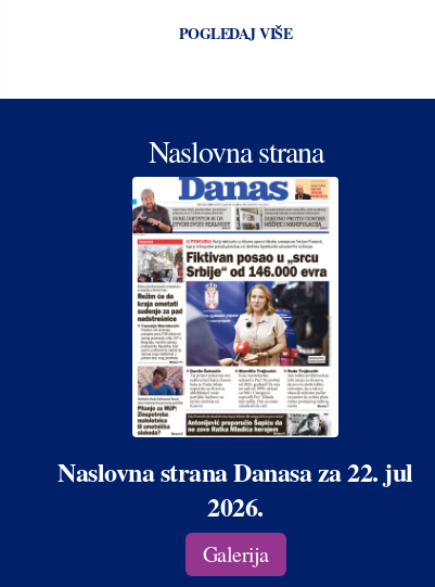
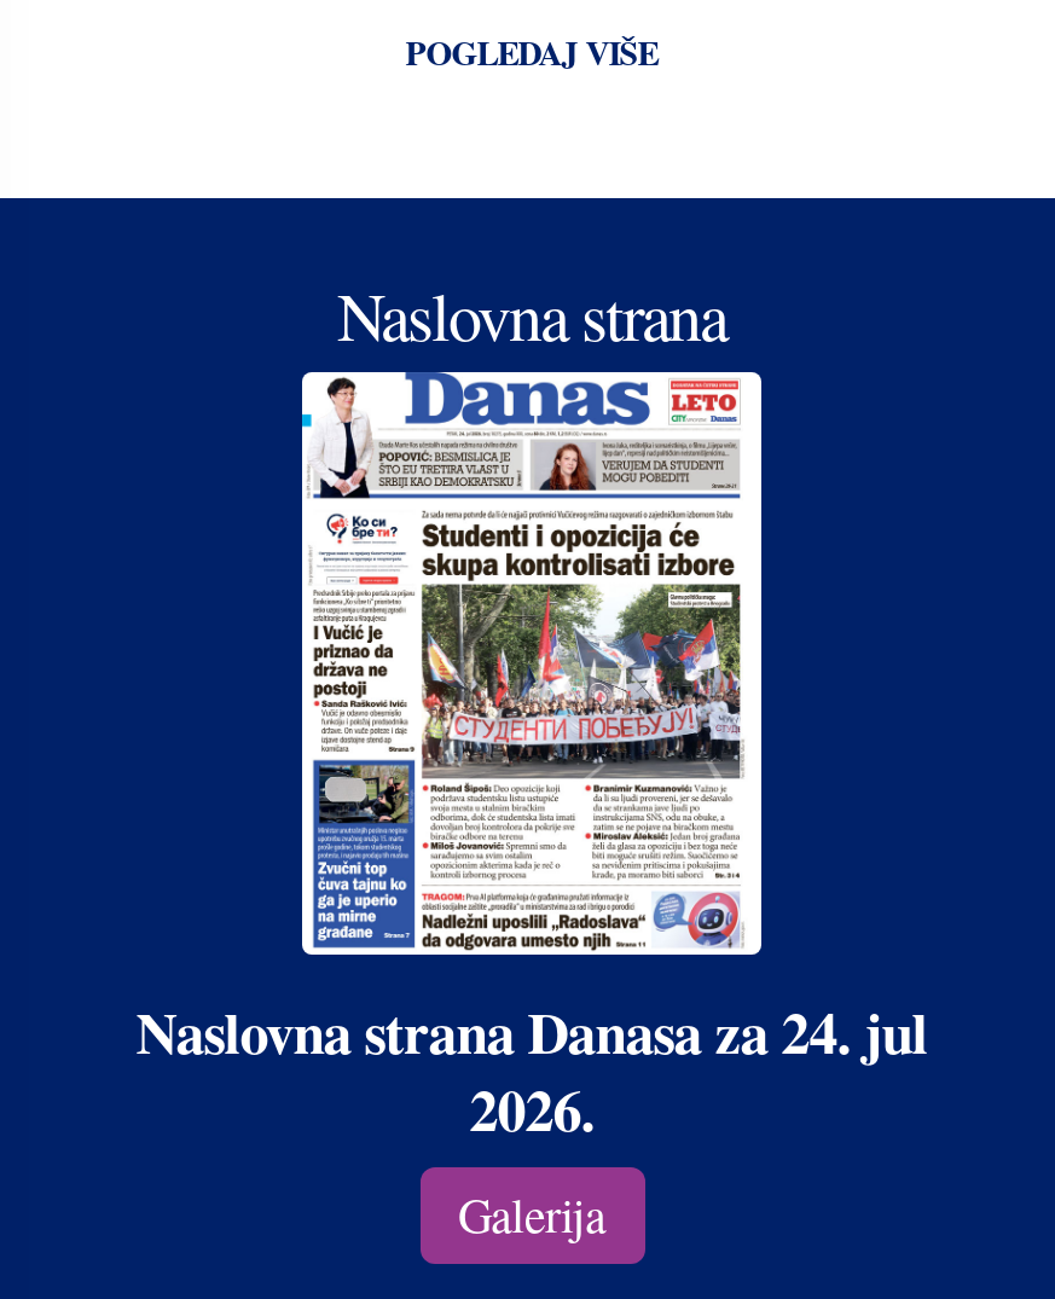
- [image]
- Naslovna strana Danasa za 22. jul
+ [image]
+ Naslovna strana Danasa za 24. jul
